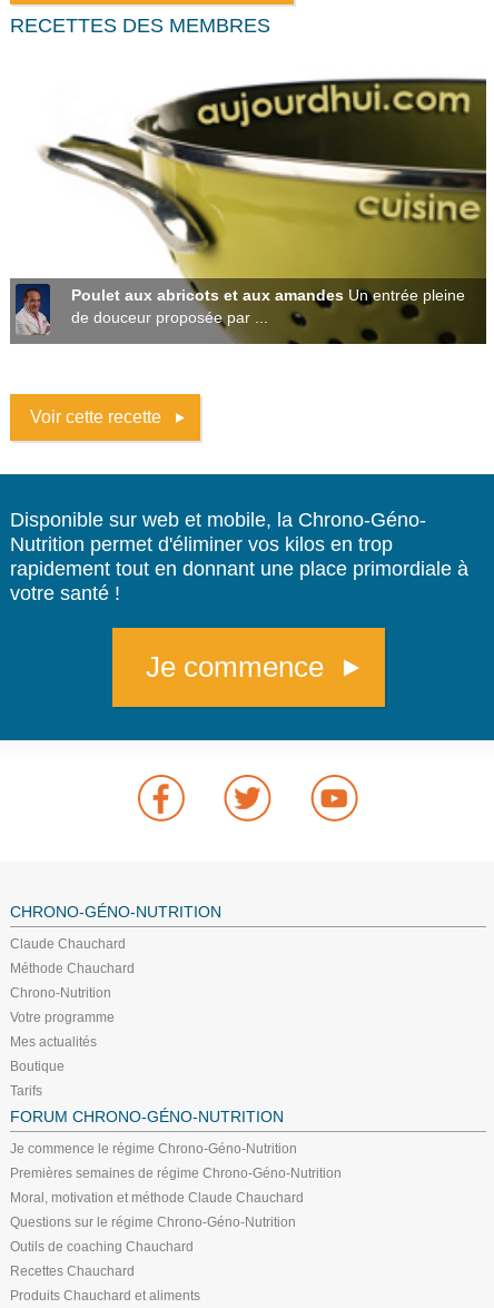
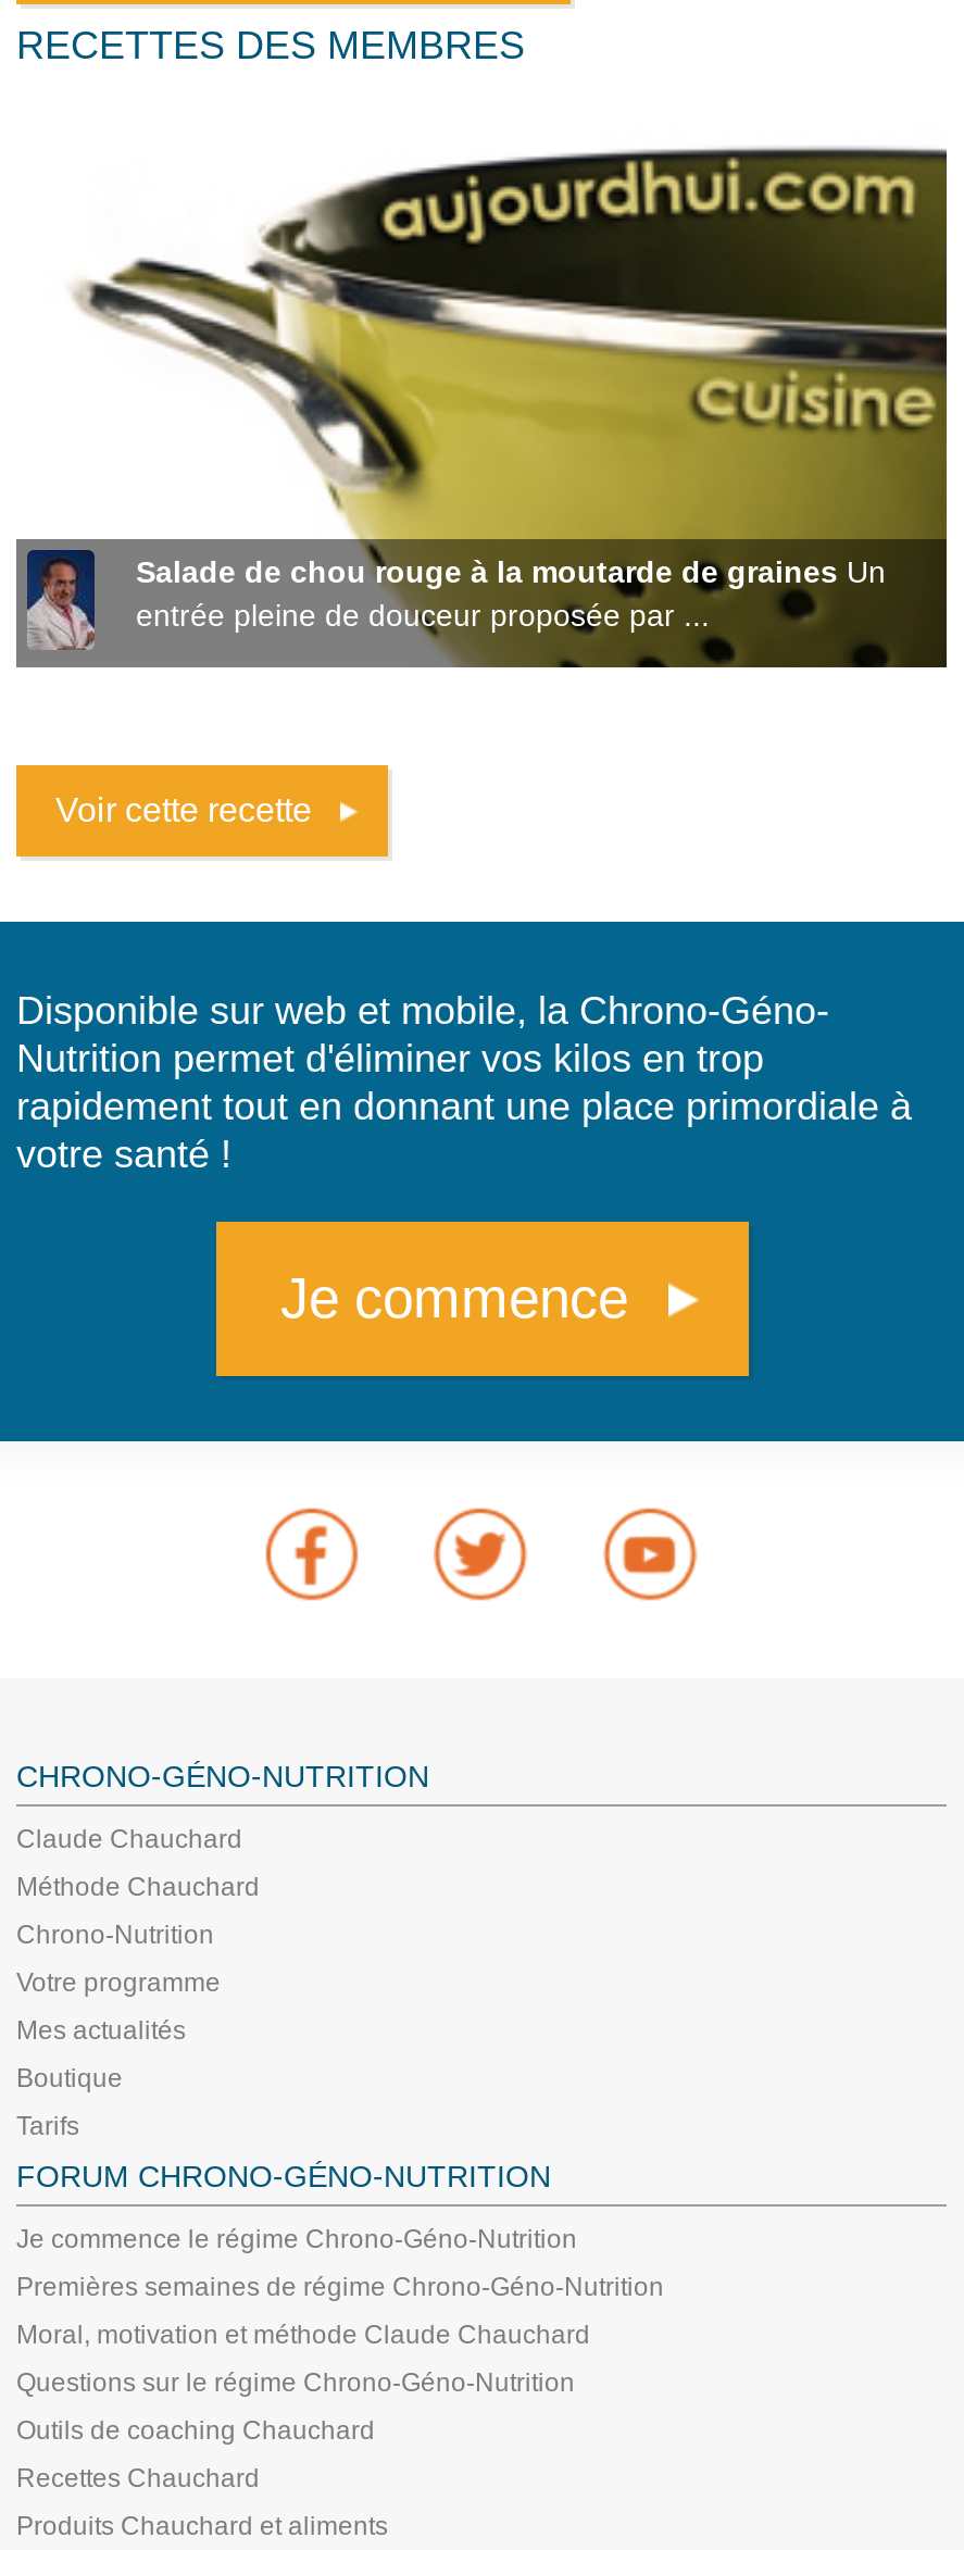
- Poulet aux abricots et aux amandes Un entrée pleine
- de douceur proposée par ...
+ Salade de chou rouge à la moutarde de graines Un
+ entrée pleine de douceur proposée par ...
